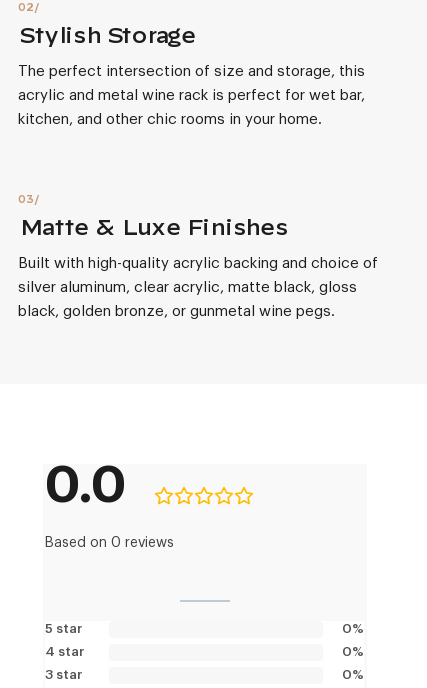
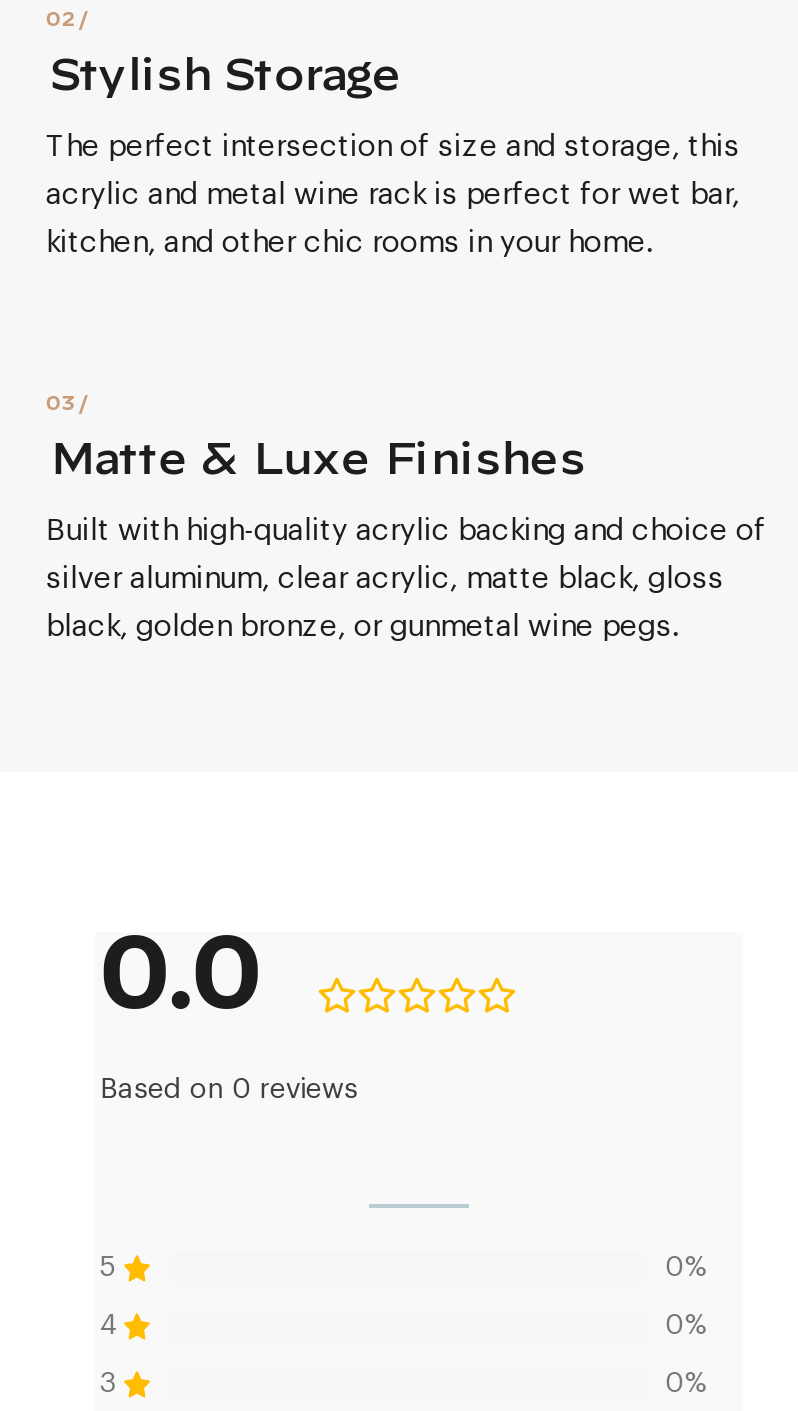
- 5 star
+ 5

- 4 star
+ 4

- 3 star
+ 3
